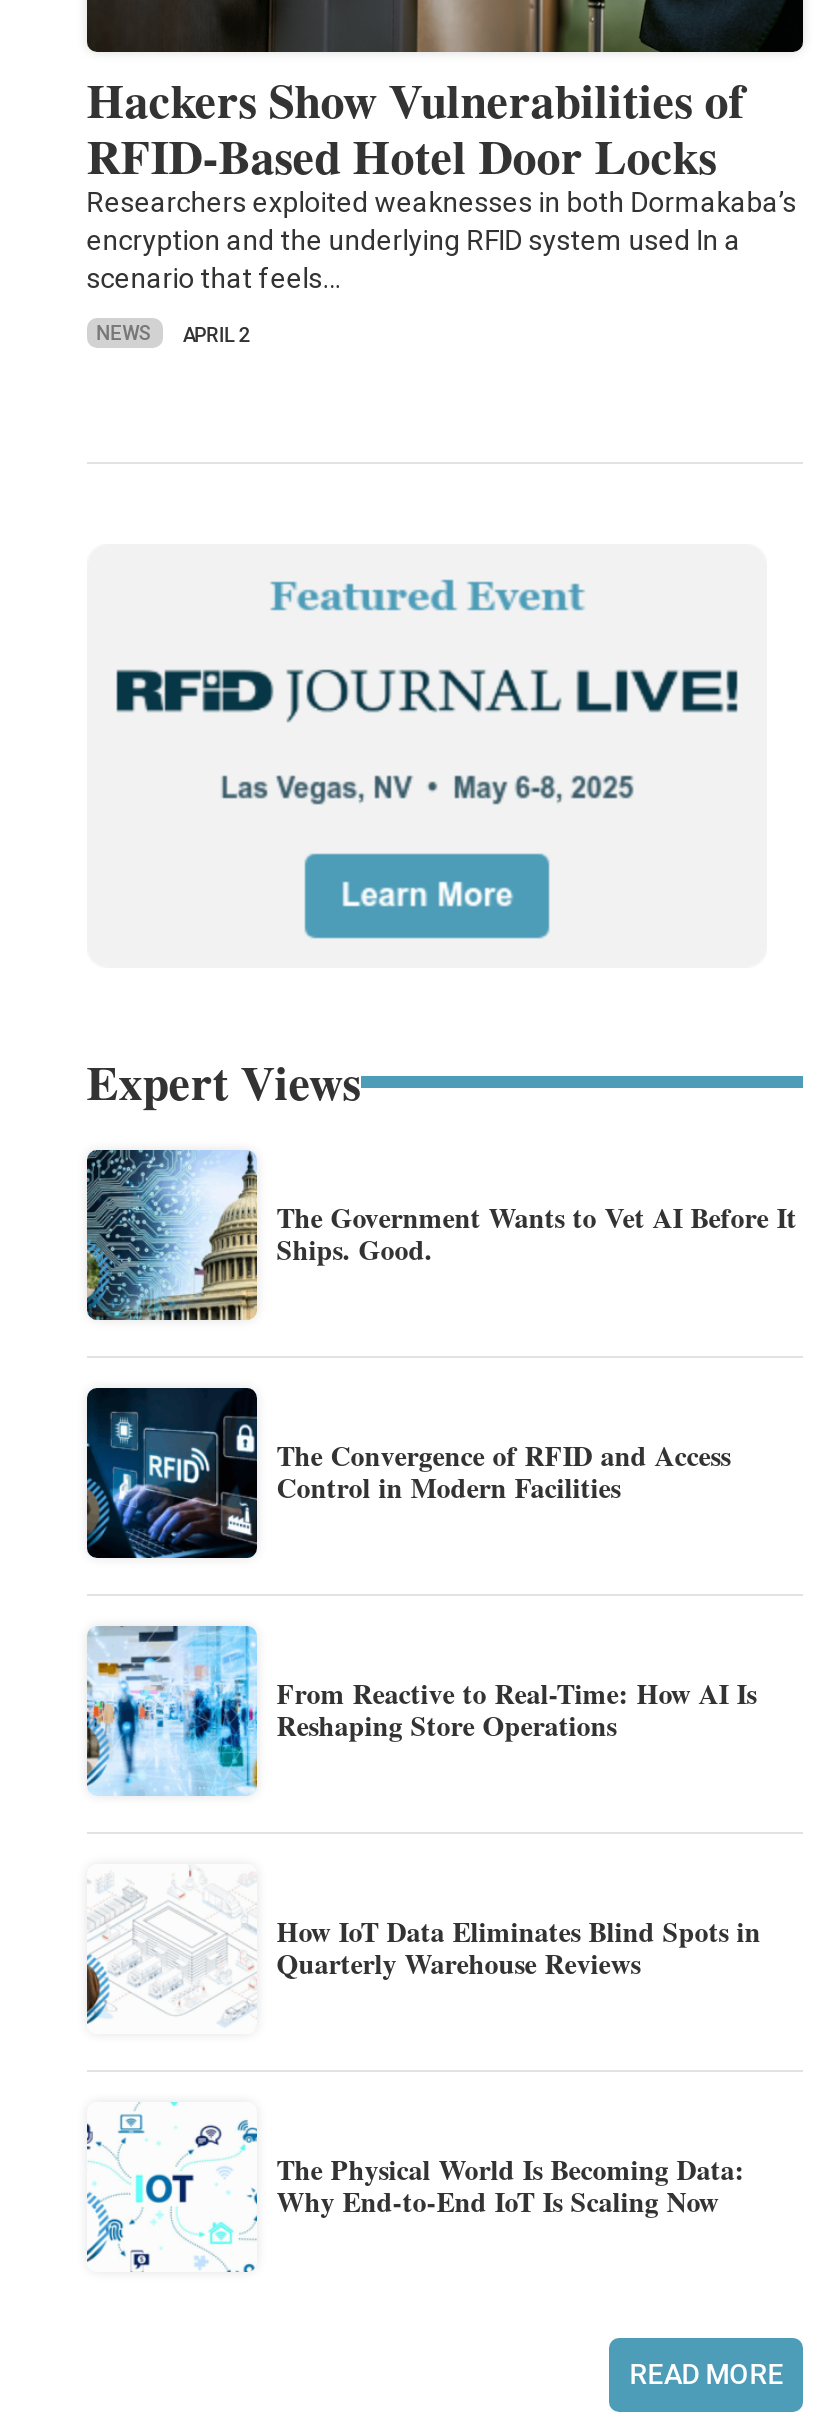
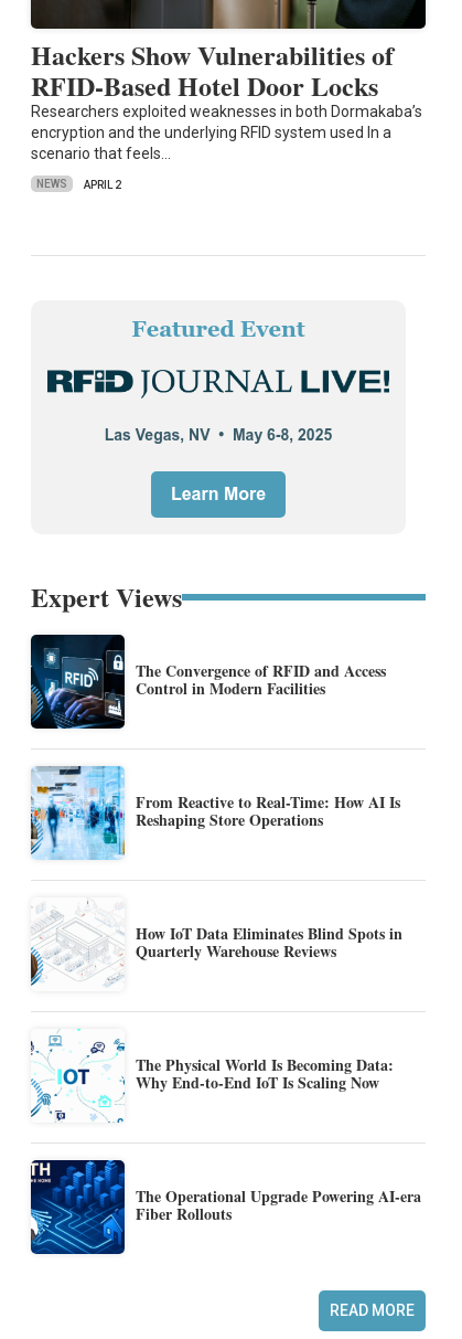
- [image]
- The Government Wants to Vet AI Before It
- Ships. Good.

moved up: [image] | The Convergence of RFID and Access | Control in Modern Facilities | ... | The Physical World Is Becoming Data: | Why End-to-End IoT Is Scaling Now

+ [image]
+ The Operational Upgrade Powering AI-era
+ Fiber Rollouts
